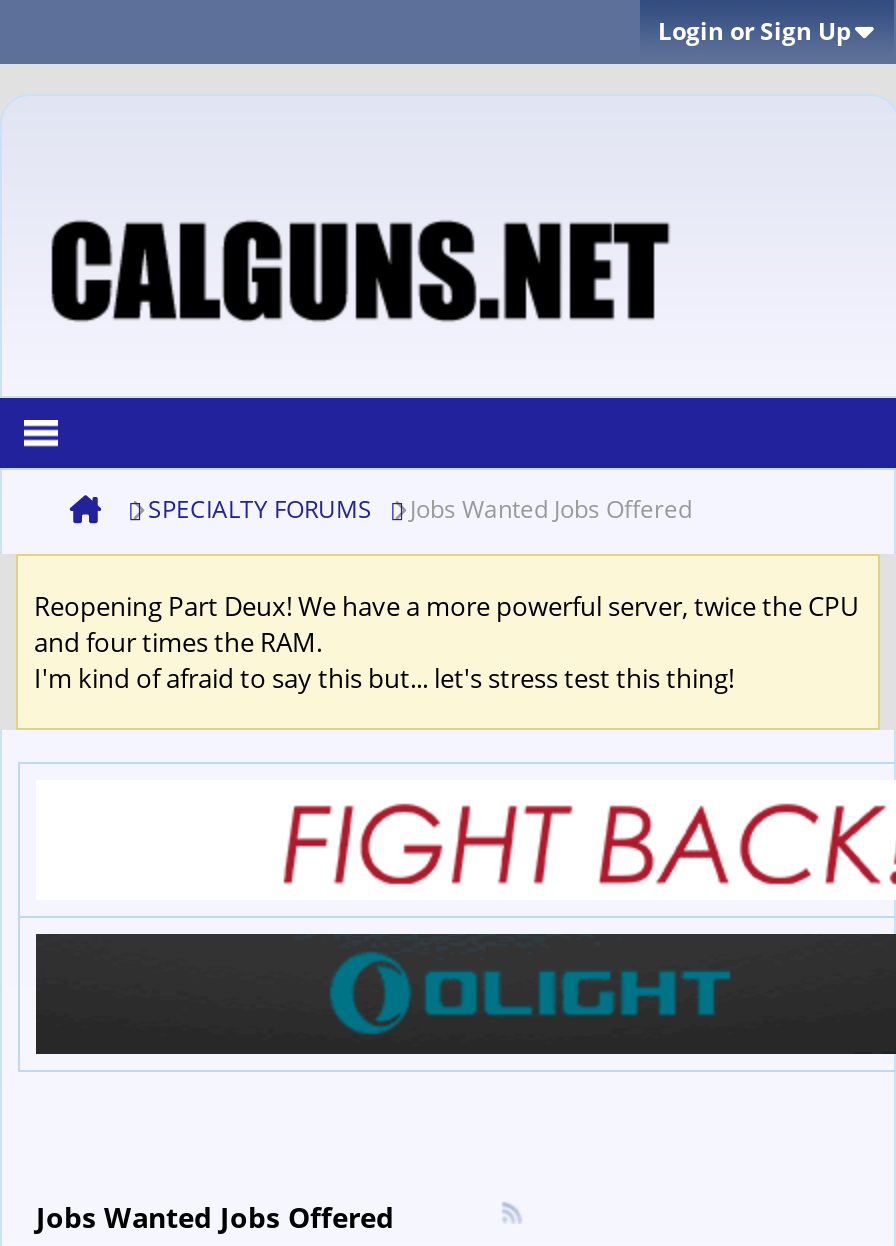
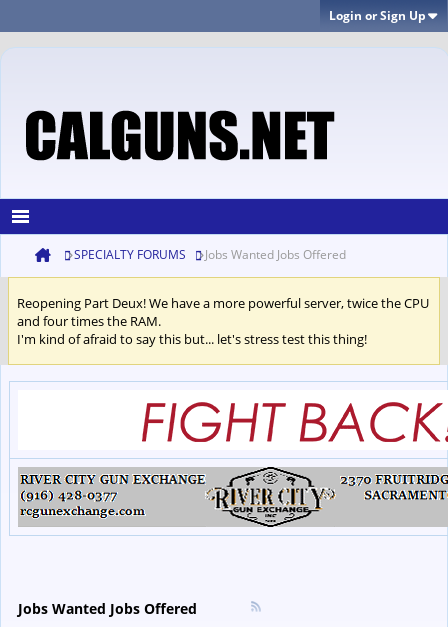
- [image]
+ [image]
